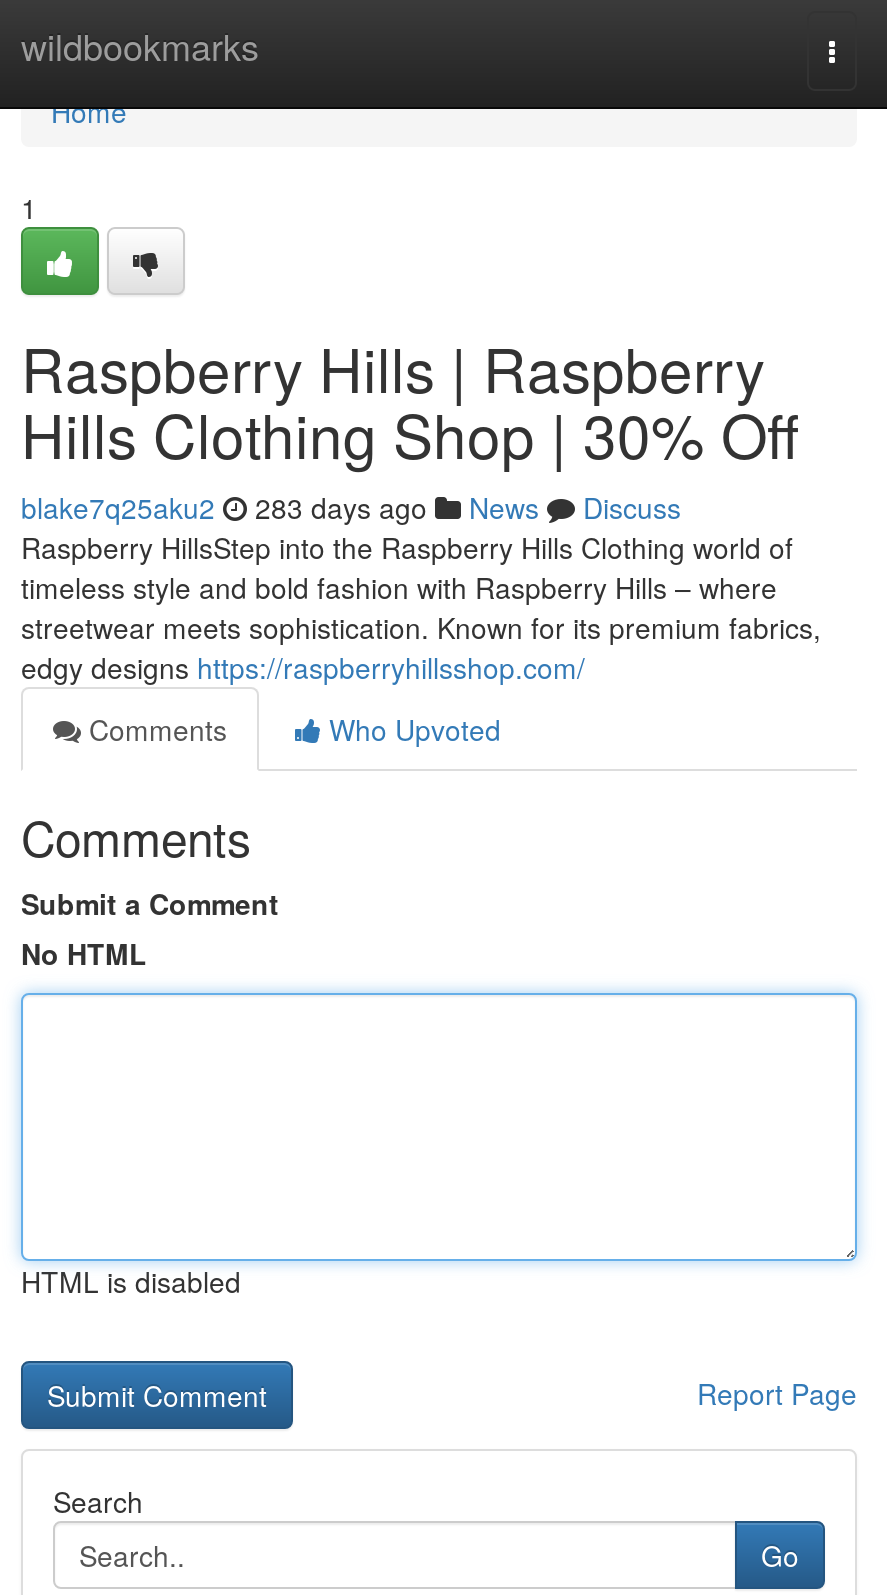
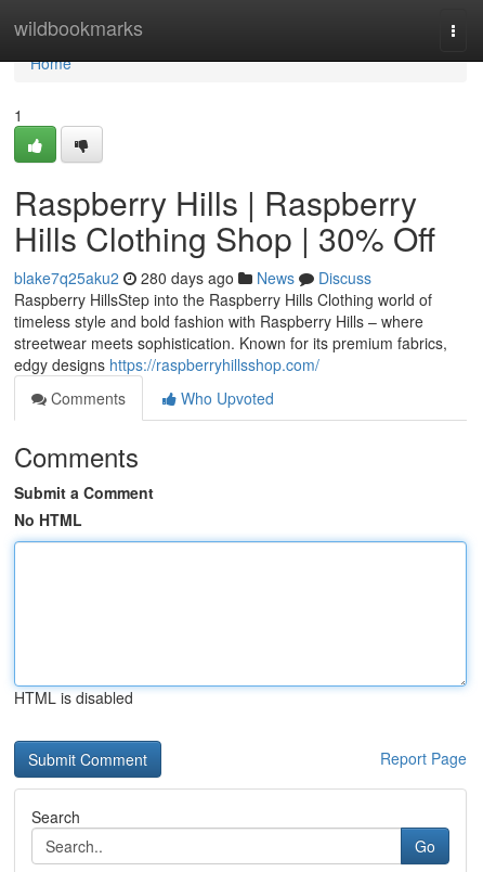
- blake7q25aku2 283 days ago News Discuss
+ blake7q25aku2 280 days ago News Discuss
